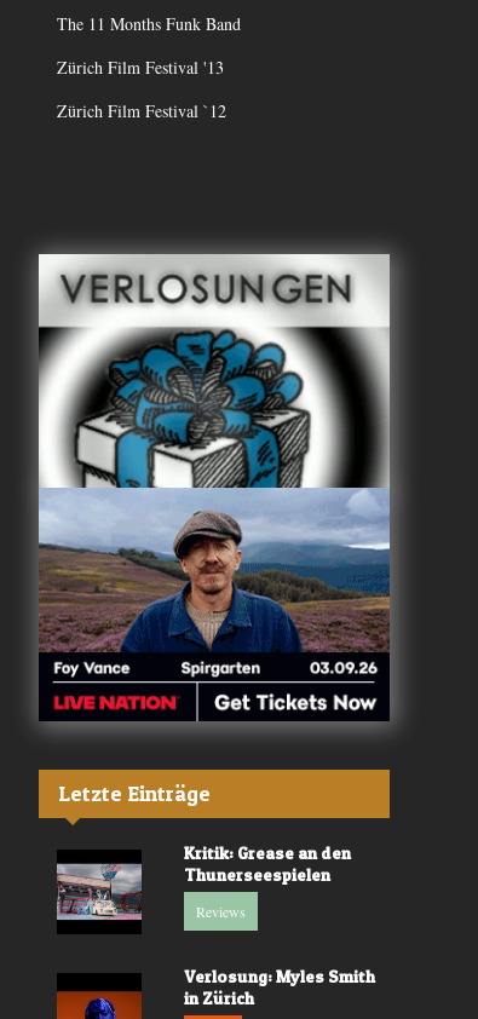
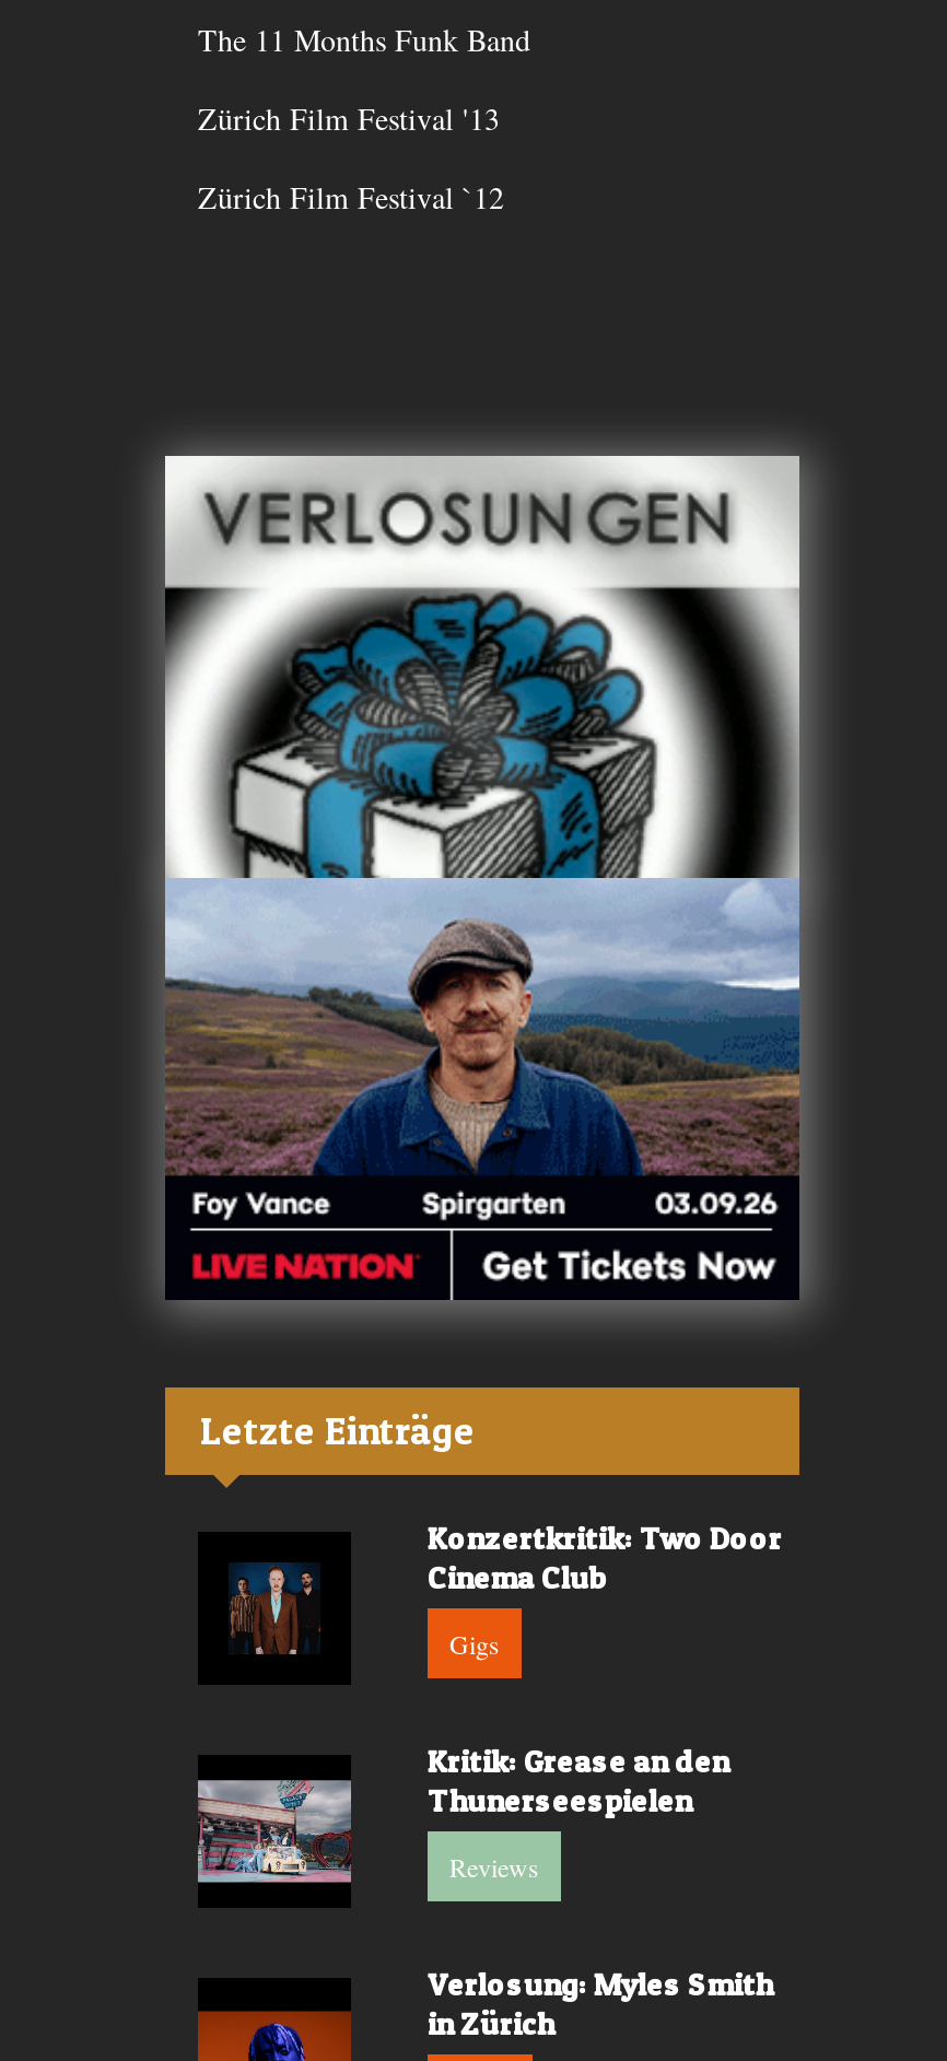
+ [image]
+ Konzertkritik: Two Door
+ Cinema Club
+ Gigs
